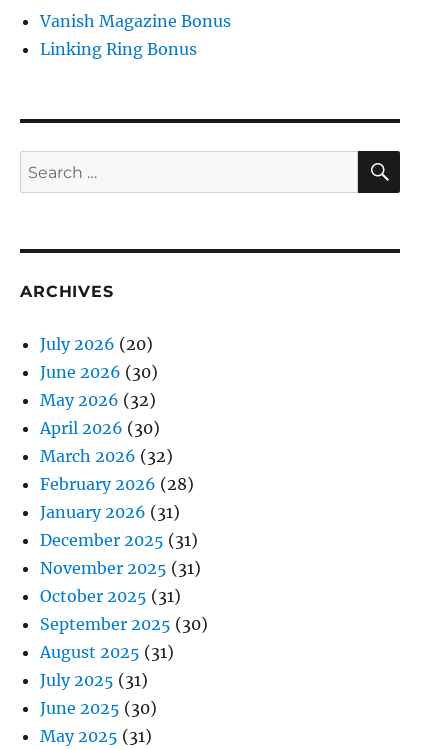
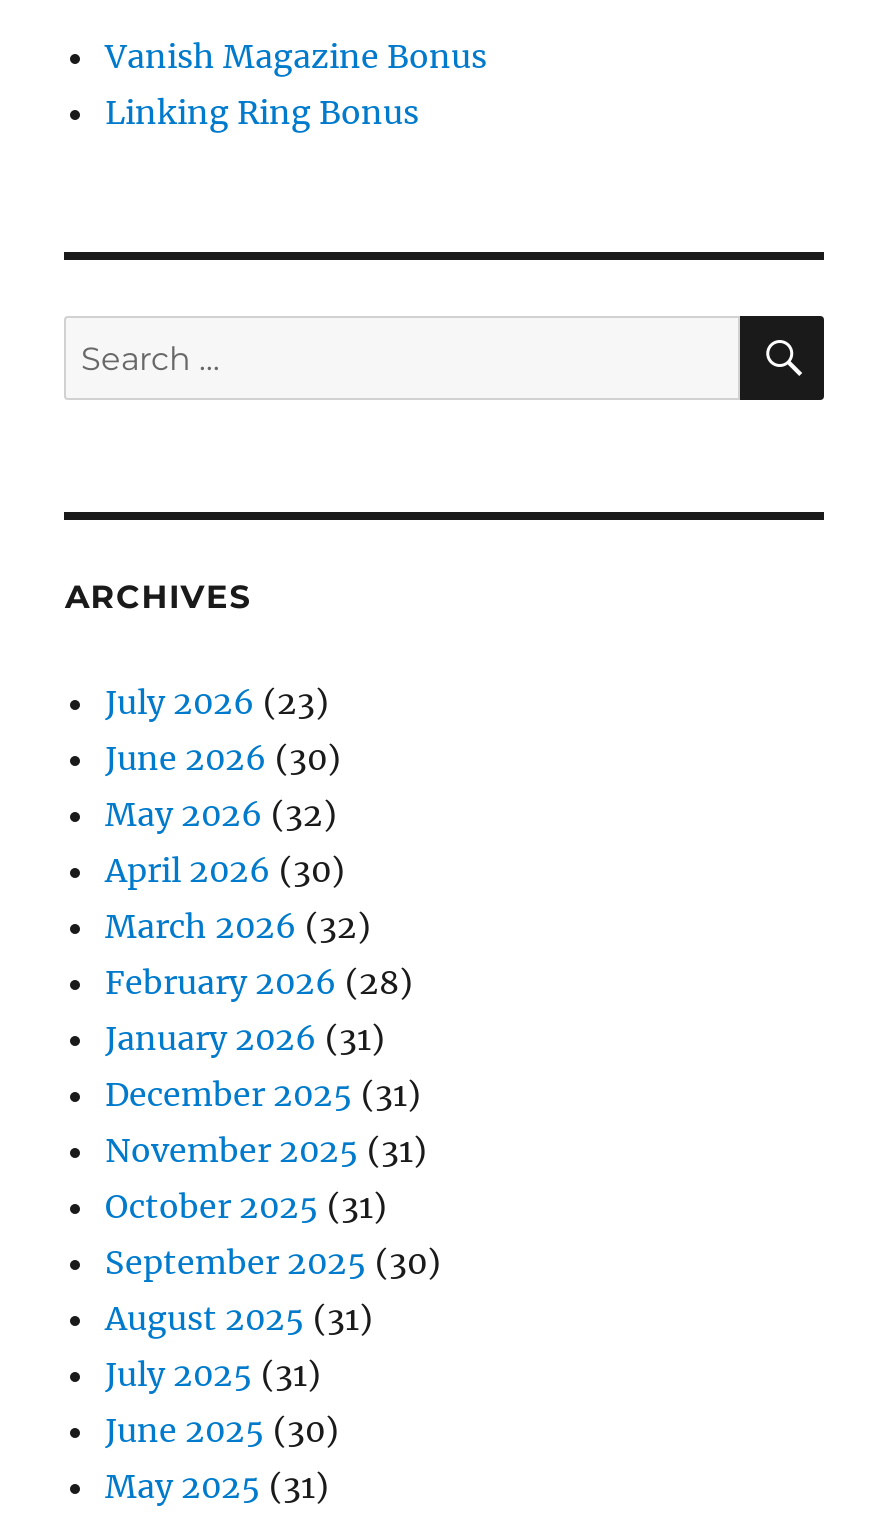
- July 2026 (20)
+ July 2026 (23)
